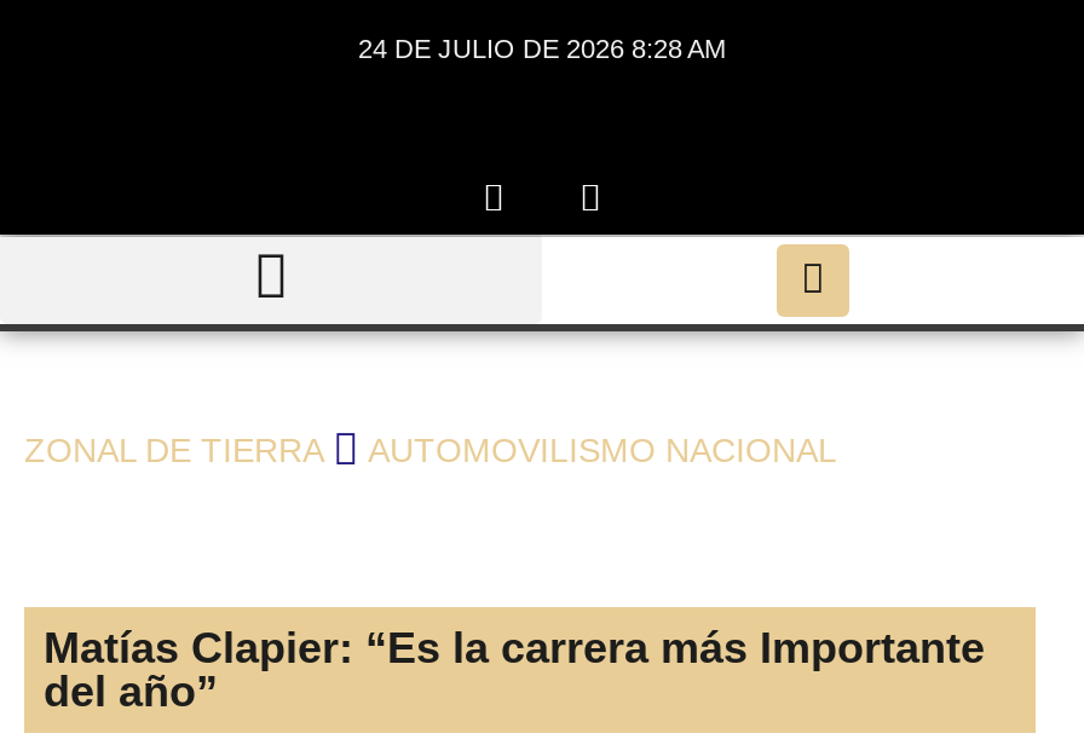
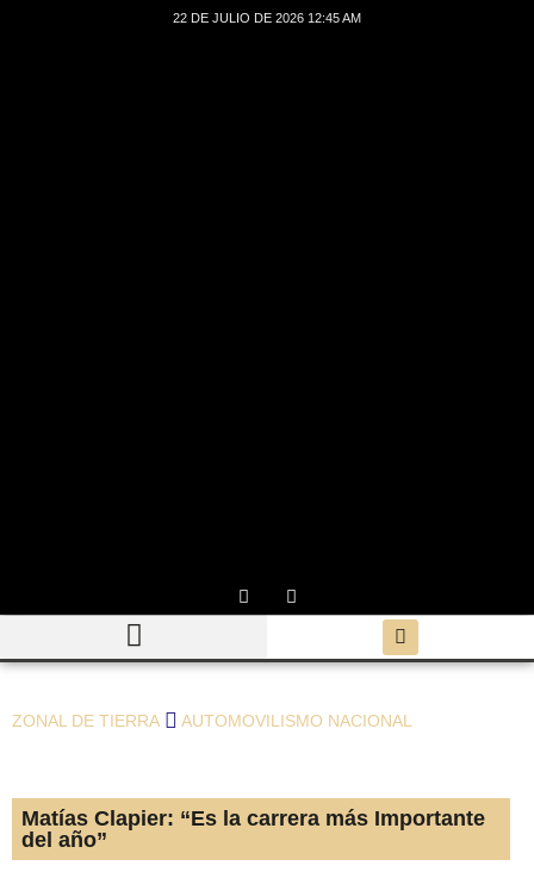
- 24 DE JULIO DE 2026 8:28 AM
+ 22 DE JULIO DE 2026 12:45 AM
